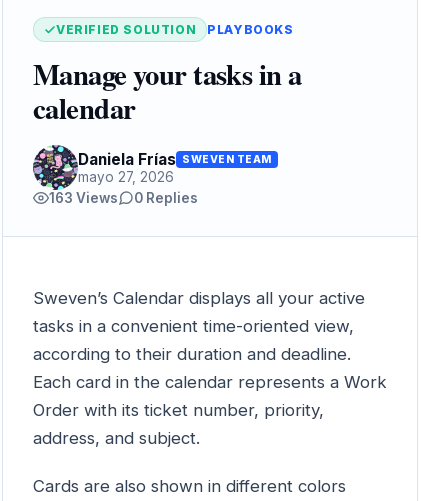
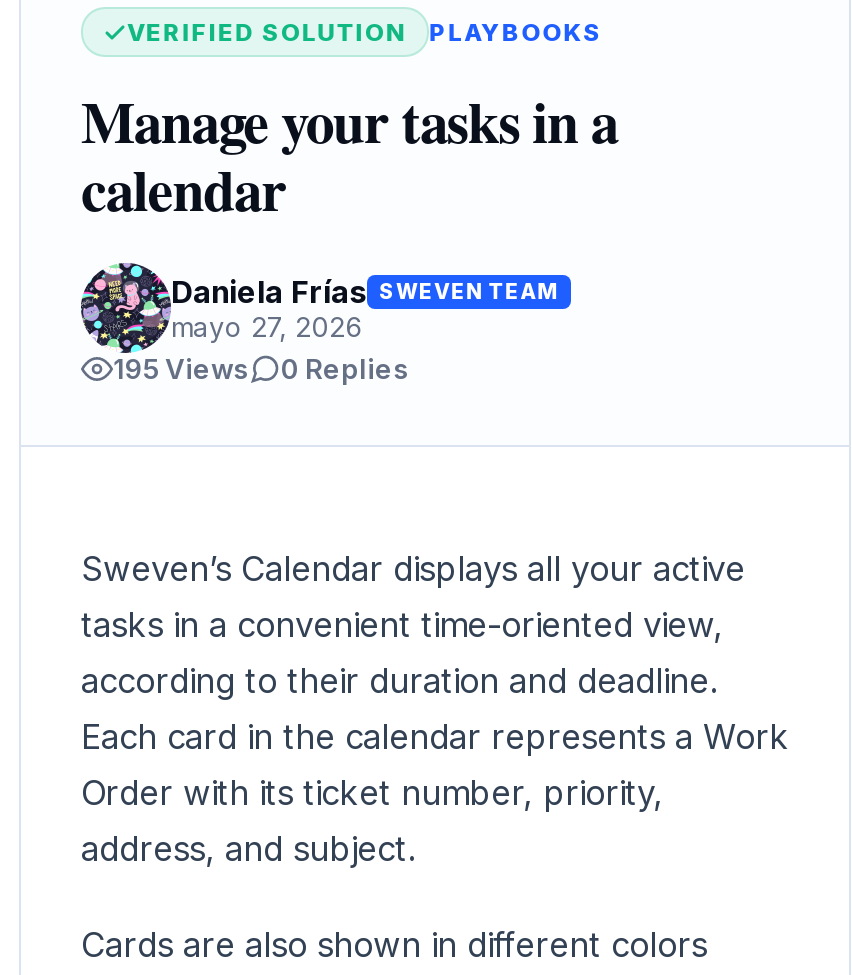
- 163 Views
+ 195 Views
